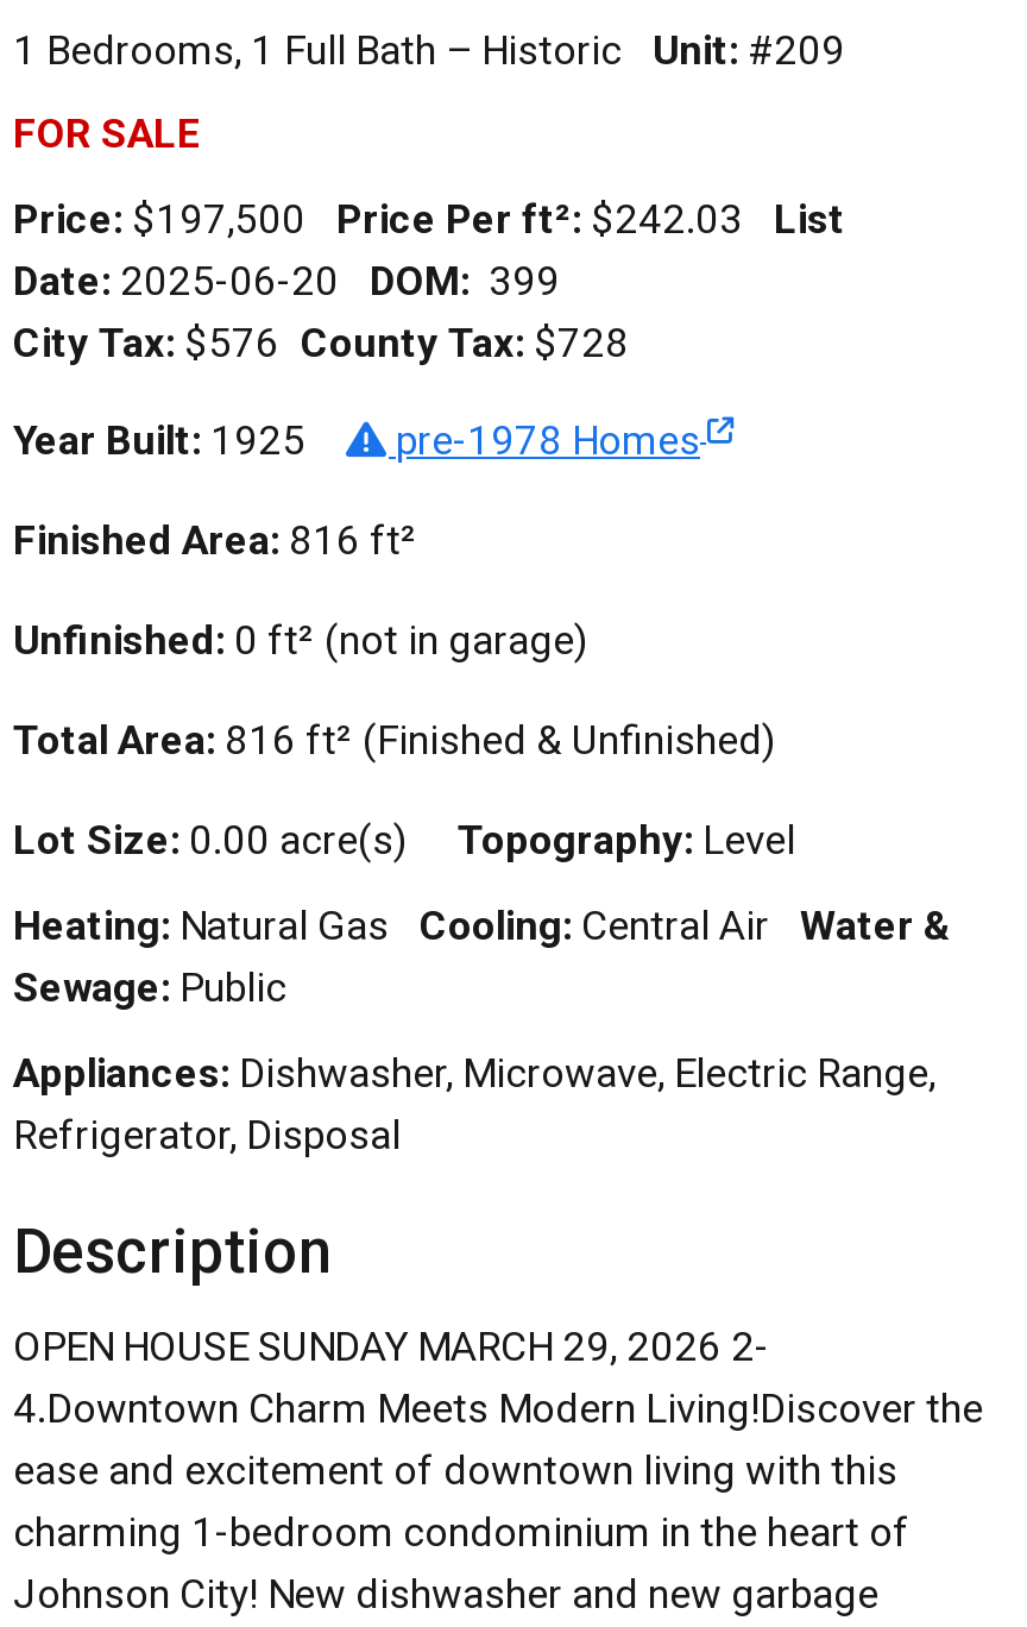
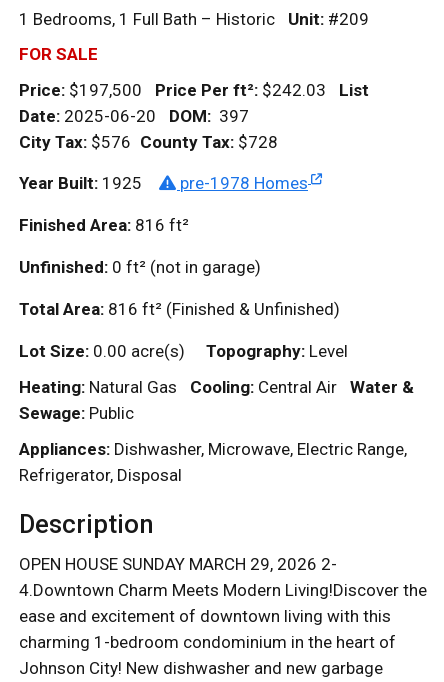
- Date: 2025-06-20 DOM: 399
+ Date: 2025-06-20 DOM: 397
